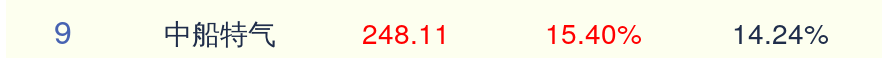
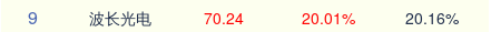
- 中船特气
- 248.11
- 15.40%
- 14.24%
+ 波长光电
+ 70.24
+ 20.01%
+ 20.16%
